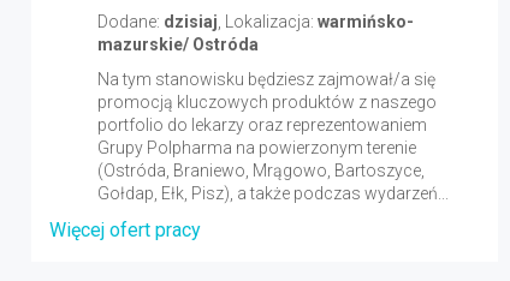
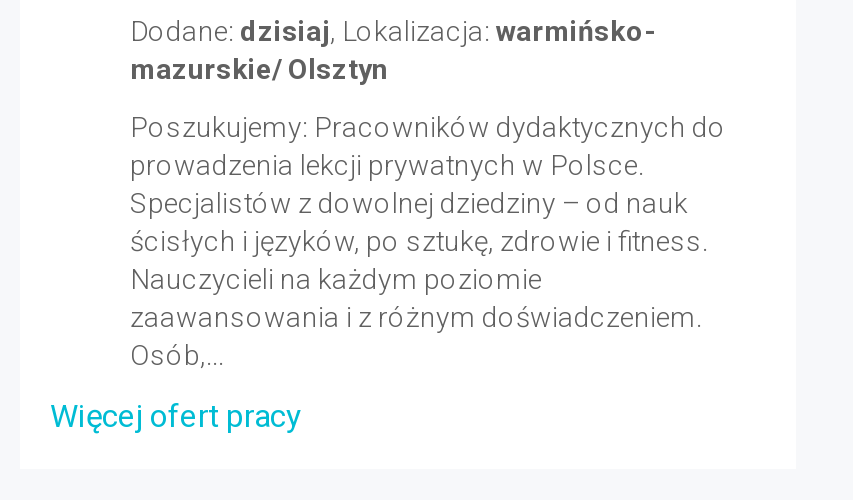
- mazurskie/ Ostróda
+ mazurskie/ Olsztyn

- Na tym stanowisku będziesz zajmował/a się
- promocją kluczowych produktów z naszego
- portfolio do lekarzy oraz reprezentowaniem
- Grupy Polpharma na powierzonym terenie
- (Ostróda, Braniewo, Mrągowo, Bartoszyce,
- Gołdap, Ełk, Pisz), a także podczas wydarzeń...
+ Poszukujemy: Pracowników dydaktycznych do
+ prowadzenia lekcji prywatnych w Polsce.
+ Specjalistów z dowolnej dziedziny – od nauk
+ ścisłych i języków, po sztukę, zdrowie i fitness.
+ Nauczycieli na każdym poziomie
+ zaawansowania i z różnym doświadczeniem.
+ Osób,...
